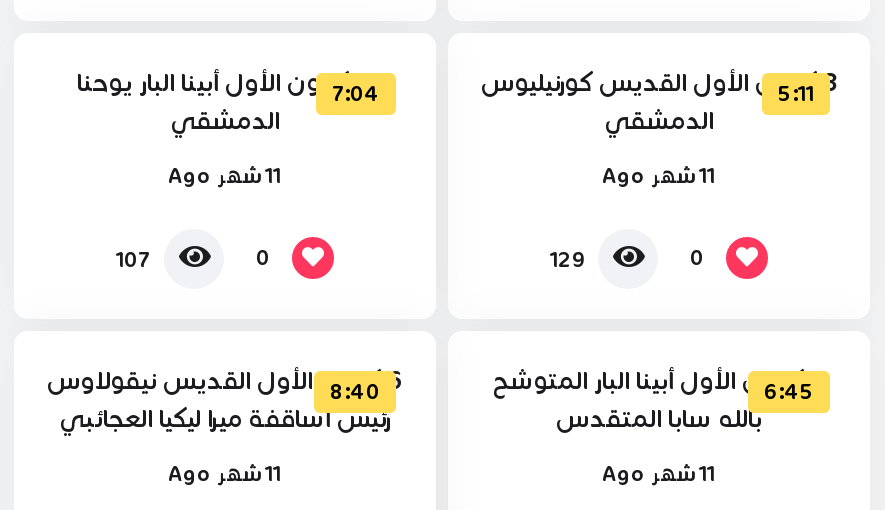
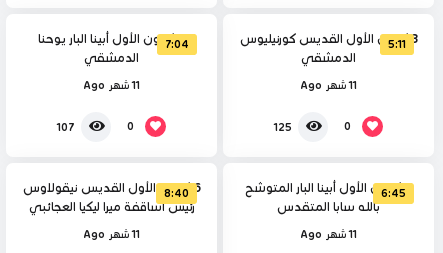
- 129
+ 125
